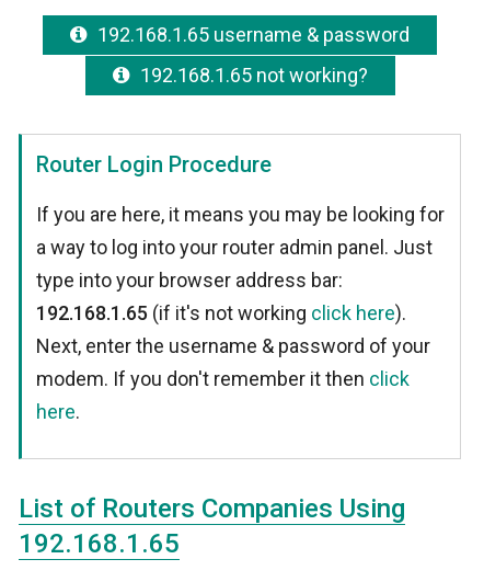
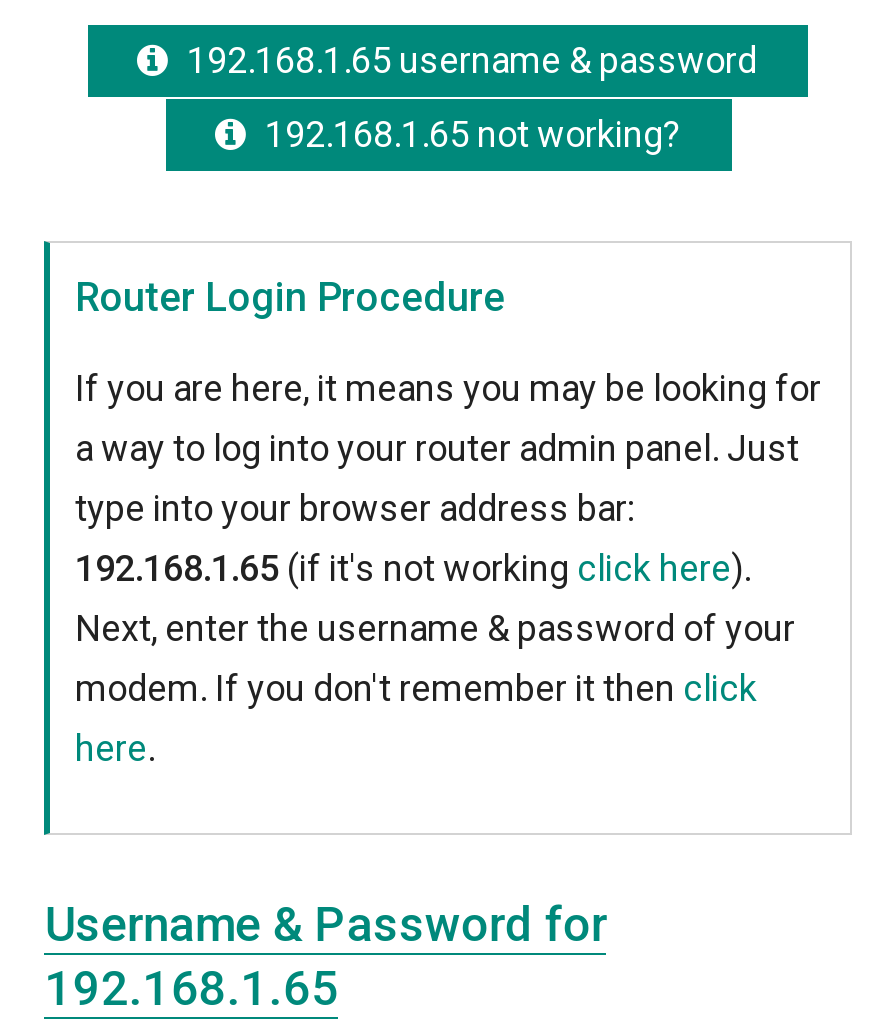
- List of Routers Companies Using
+ Username & Password for
